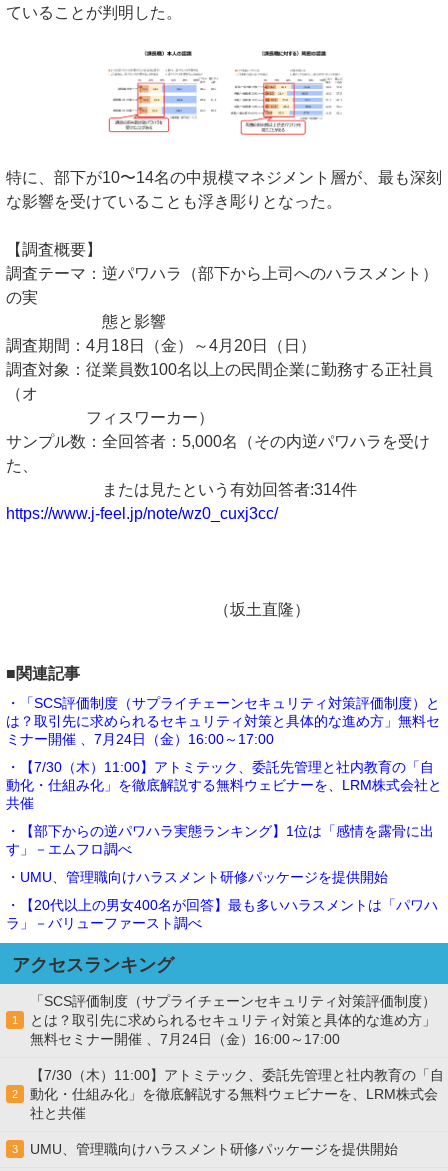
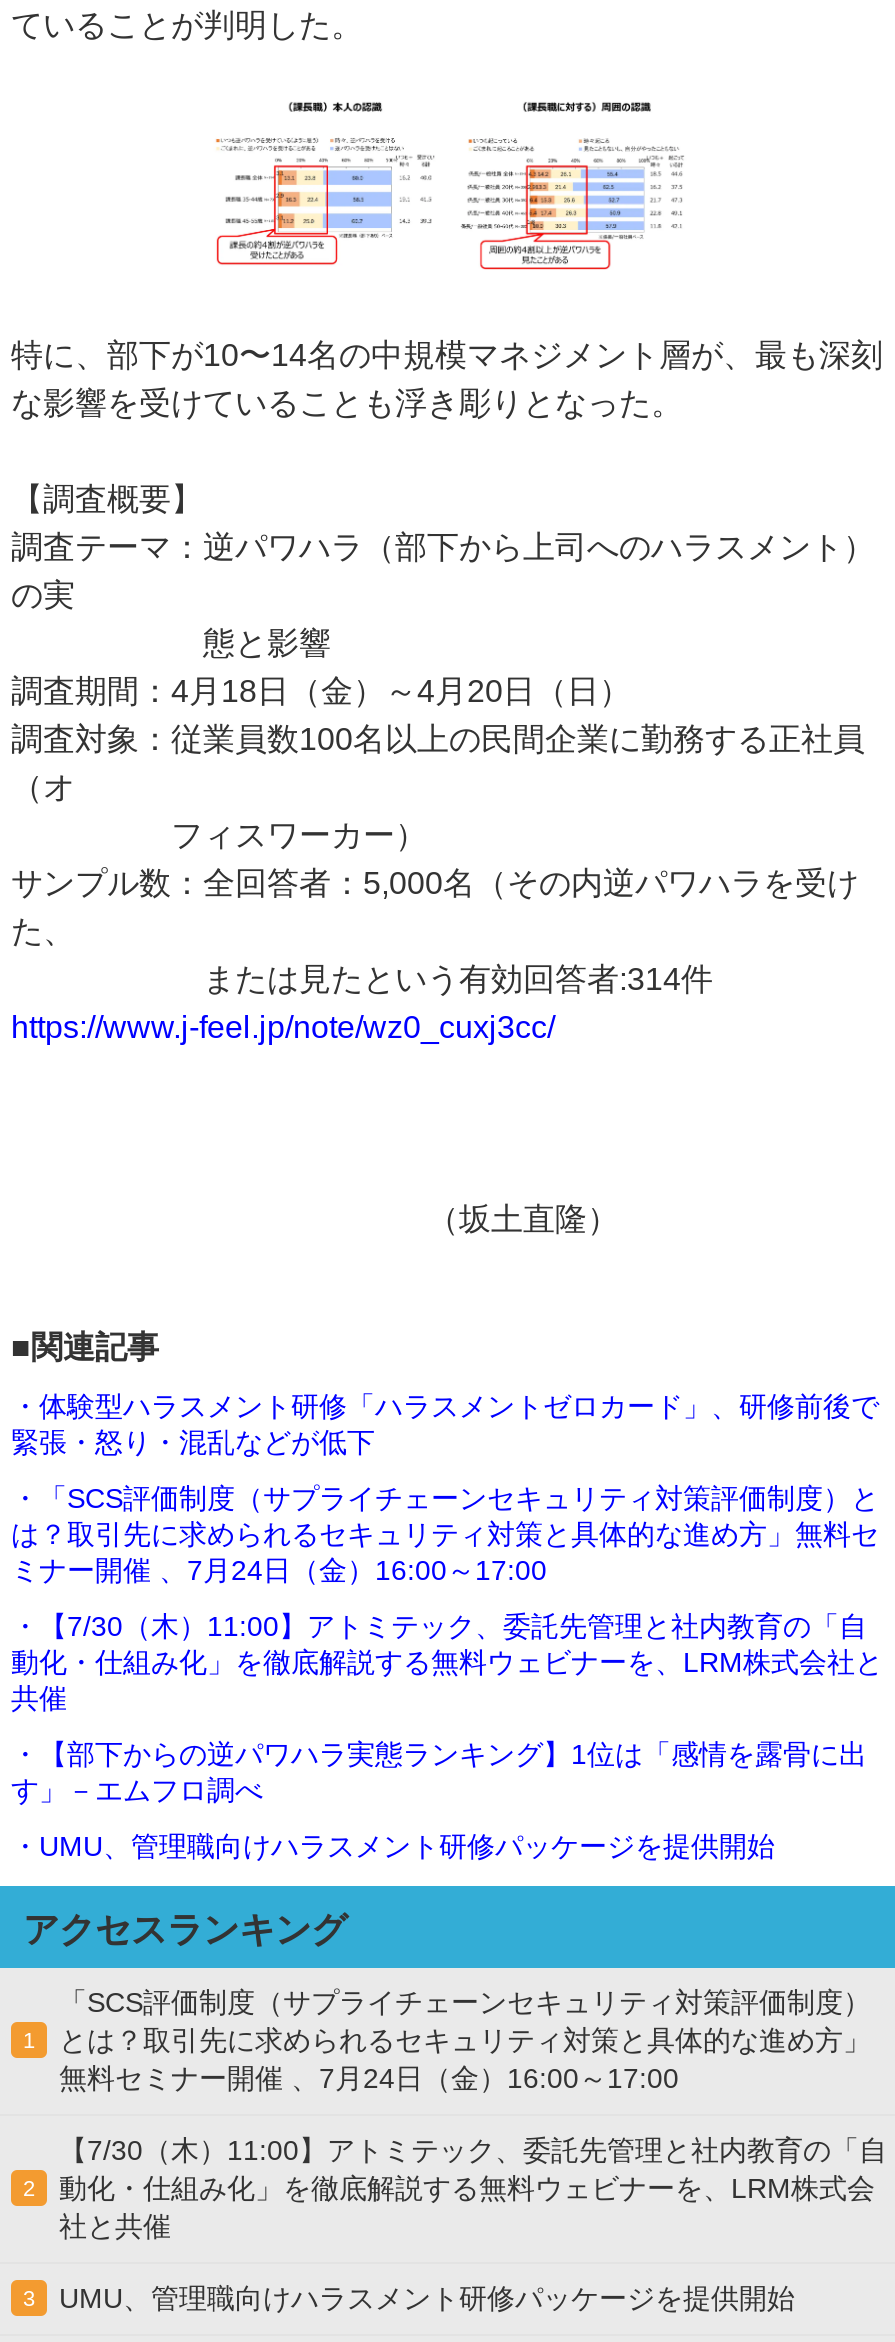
+ ・体験型ハラスメント研修「ハラスメントゼロカード」、研修前後で
+ 緊張・怒り・混乱などが低下

moved down: ・「SCS評価制度（サプライチェーンセキュリティ対策評価制度）と | は？取引先に求められるセキュリティ対策と具体的な進め方」無料セ | ミナー開催 、7月24日（金）16:00～17:00 | 動化・仕組み化」を徹底解説する無料ウェビナーを、LRM株式会社と | 共催 | ・【部下からの逆パワハラ実態ランキング】1位は「感情を露骨に出 | す」－エムフロ調べ | ・UMU、管理職向けハラスメント研修パッケージを提供開始

- ・【20代以上の男女400名が回答】最も多いハラスメントは「パワハ
- ラ」－バリューファースト調べ
